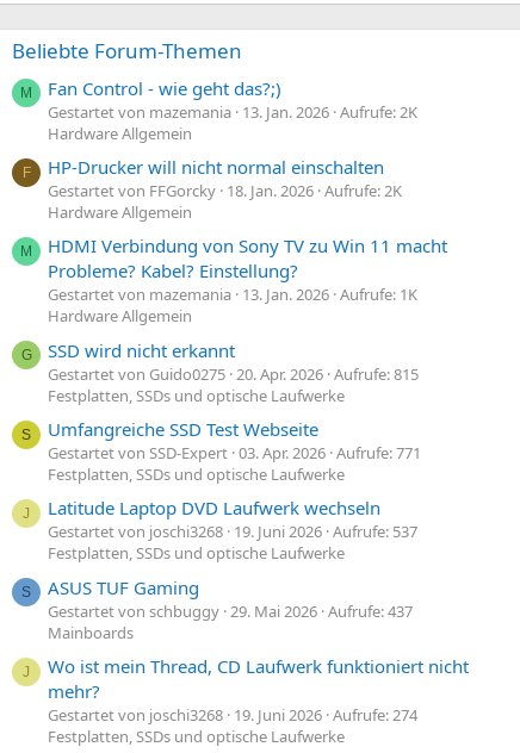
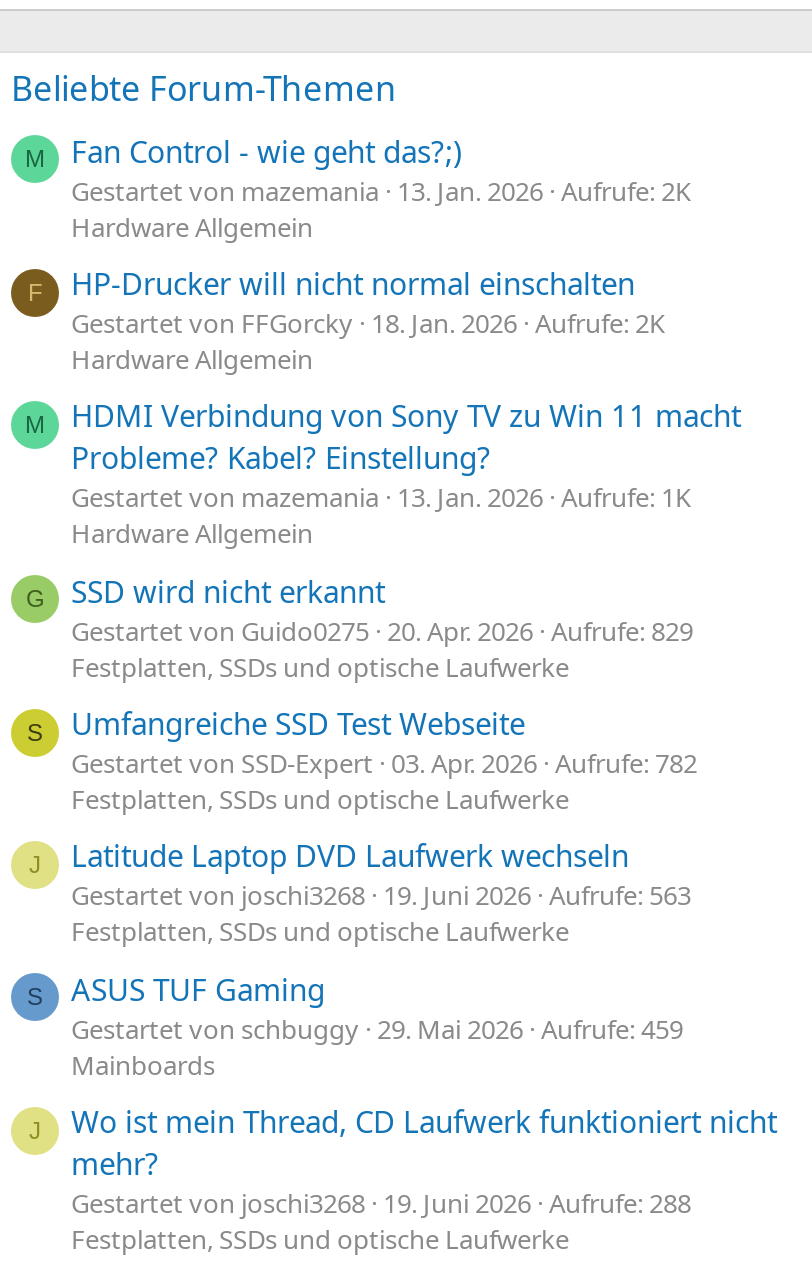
- Gestartet von Guido0275 20. Apr. 2026 Aufrufe: 815
+ Gestartet von Guido0275 20. Apr. 2026 Aufrufe: 829

- Gestartet von SSD-Expert 03. Apr. 2026 Aufrufe: 771
+ Gestartet von SSD-Expert 03. Apr. 2026 Aufrufe: 782

- Gestartet von joschi3268 19. Juni 2026 Aufrufe: 537
+ Gestartet von joschi3268 19. Juni 2026 Aufrufe: 563

- Gestartet von schbuggy 29. Mai 2026 Aufrufe: 437
+ Gestartet von schbuggy 29. Mai 2026 Aufrufe: 459

- Gestartet von joschi3268 19. Juni 2026 Aufrufe: 274
+ Gestartet von joschi3268 19. Juni 2026 Aufrufe: 288
